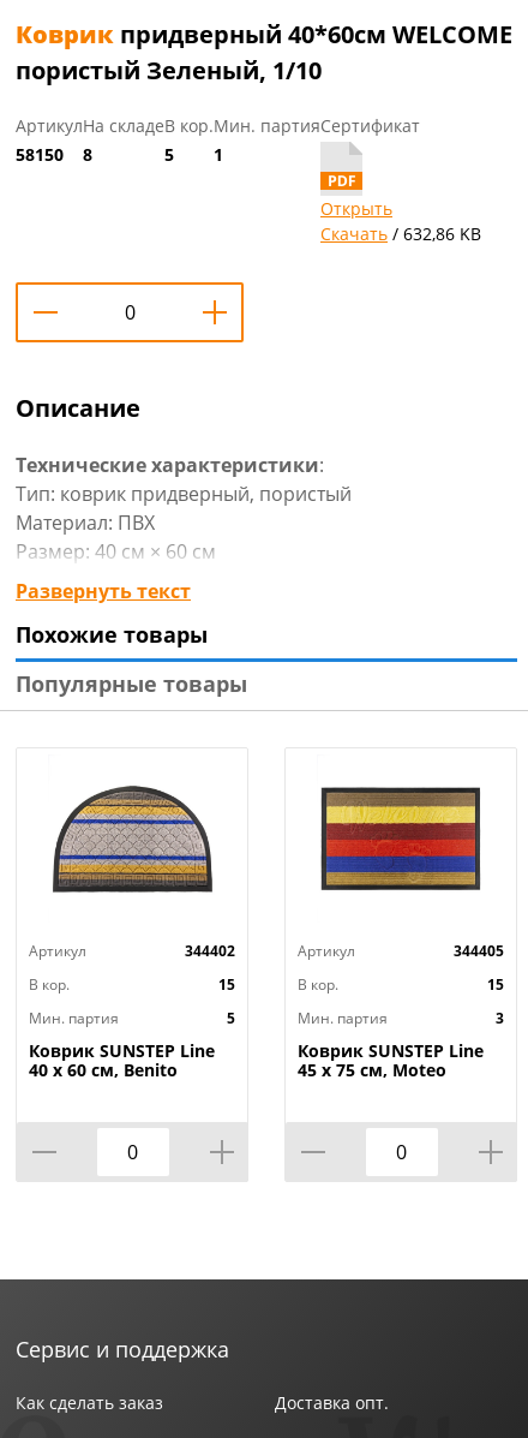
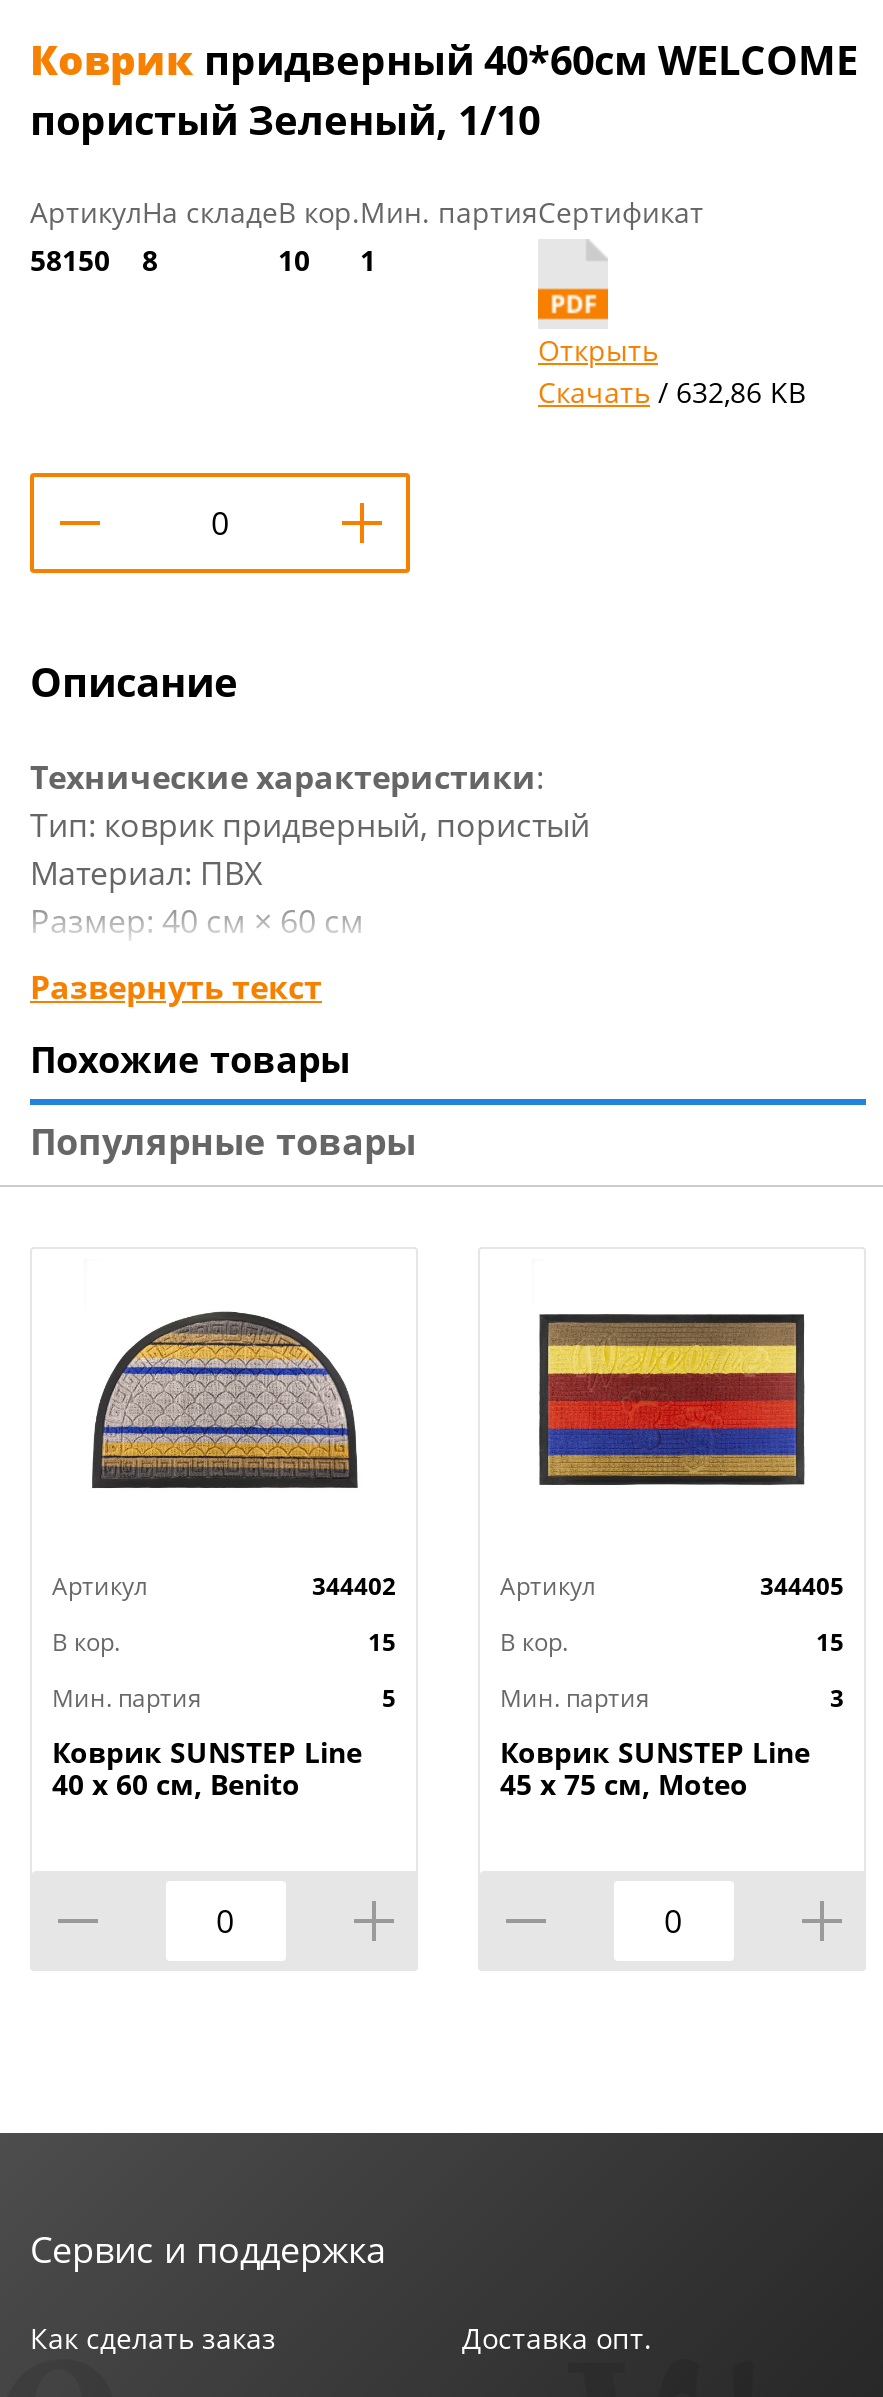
- 5 1
+ 10 1
